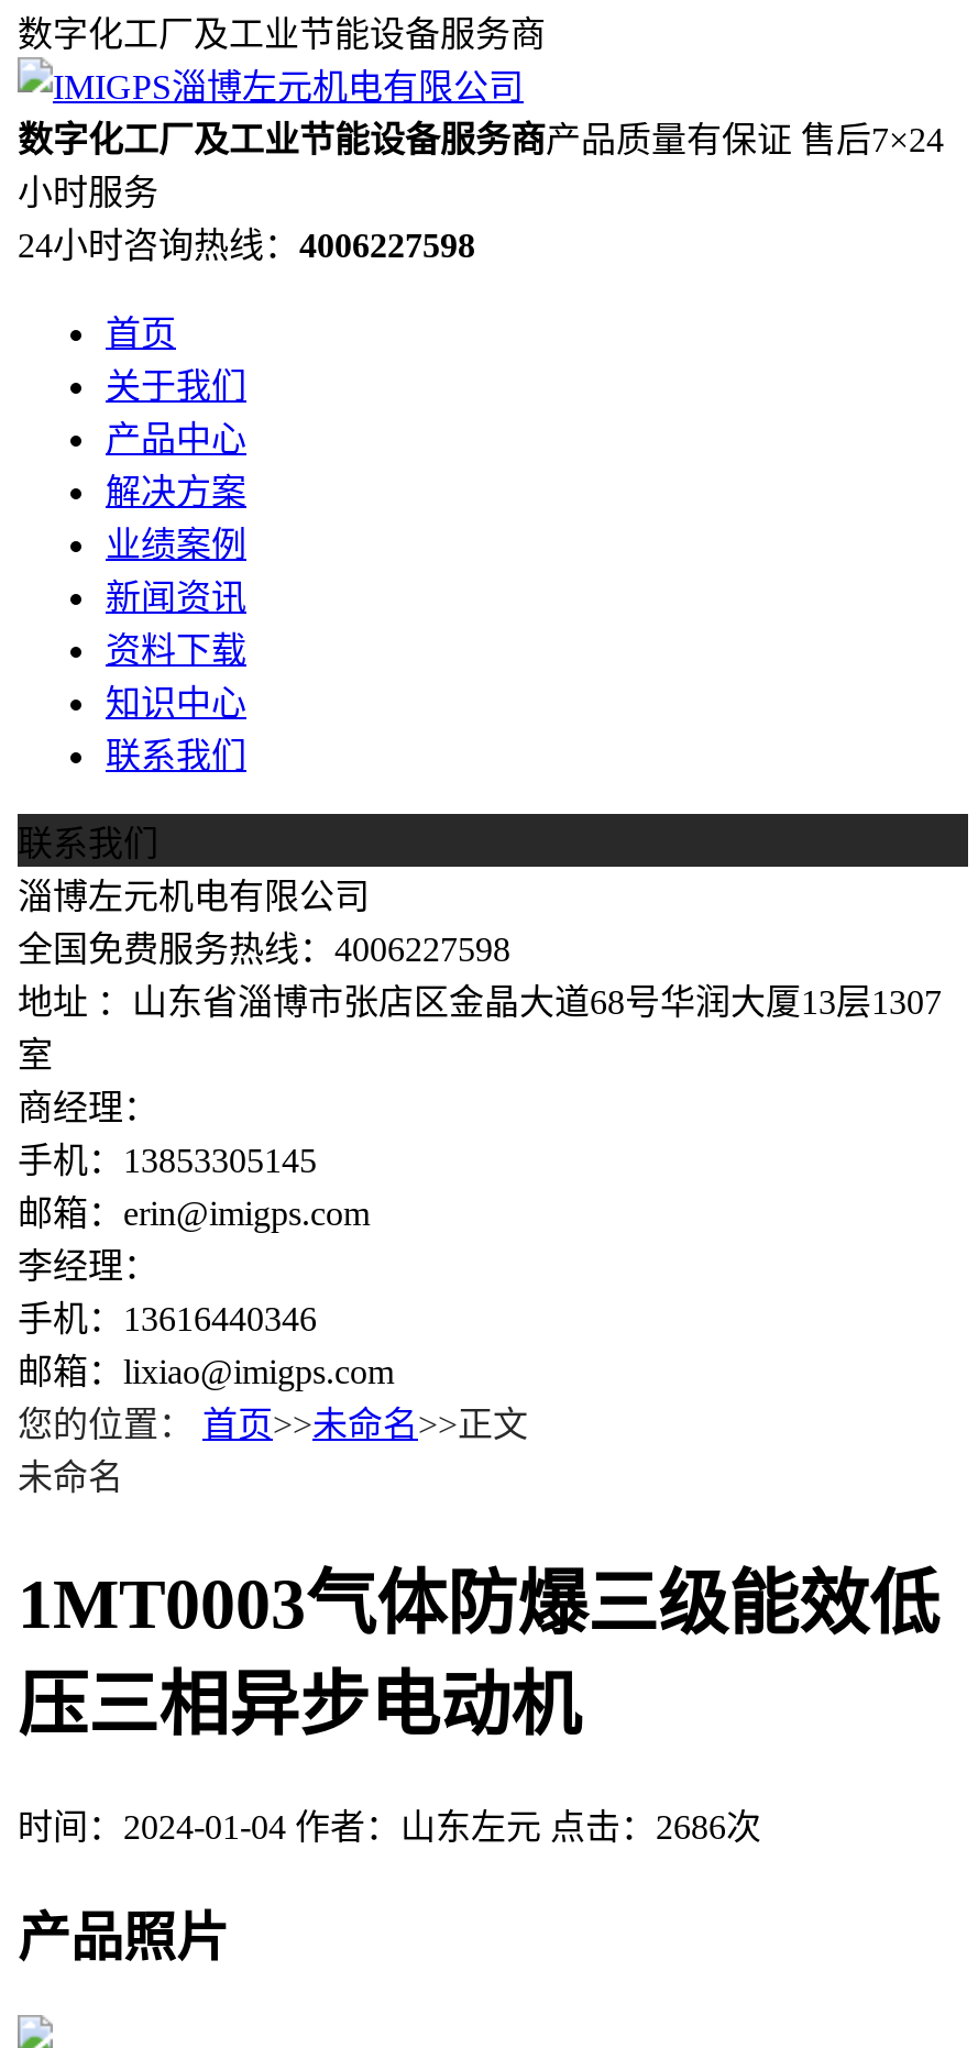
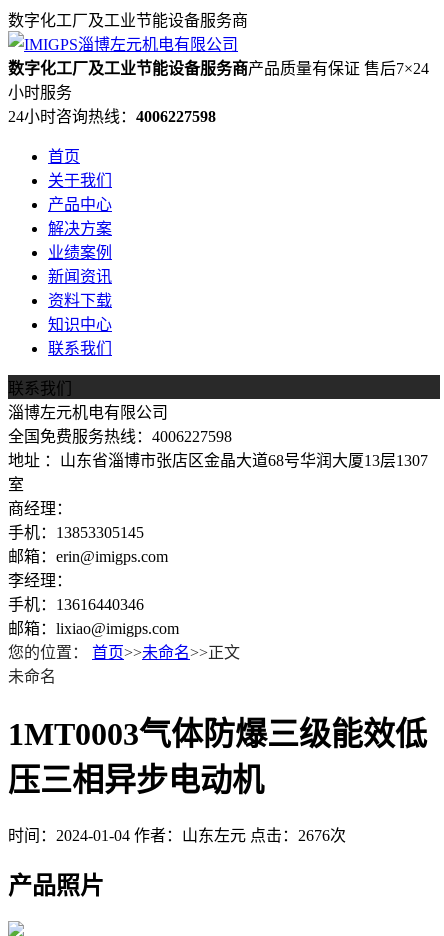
- 时间：2024-01-04 作者：山东左元 点击：2686次
+ 时间：2024-01-04 作者：山东左元 点击：2676次
